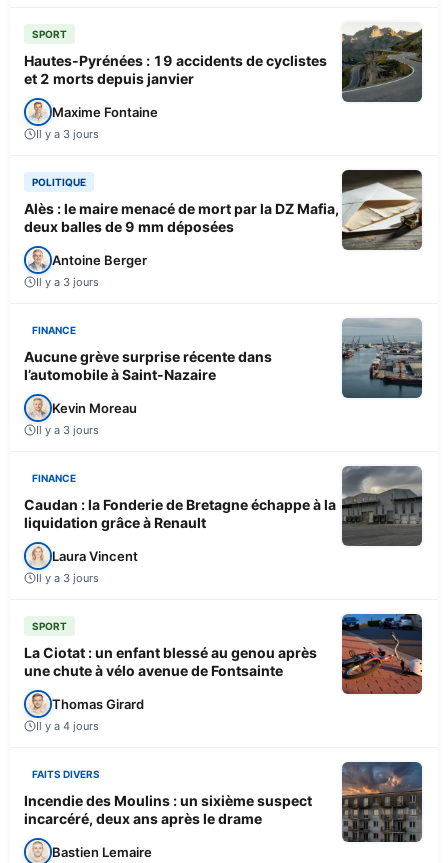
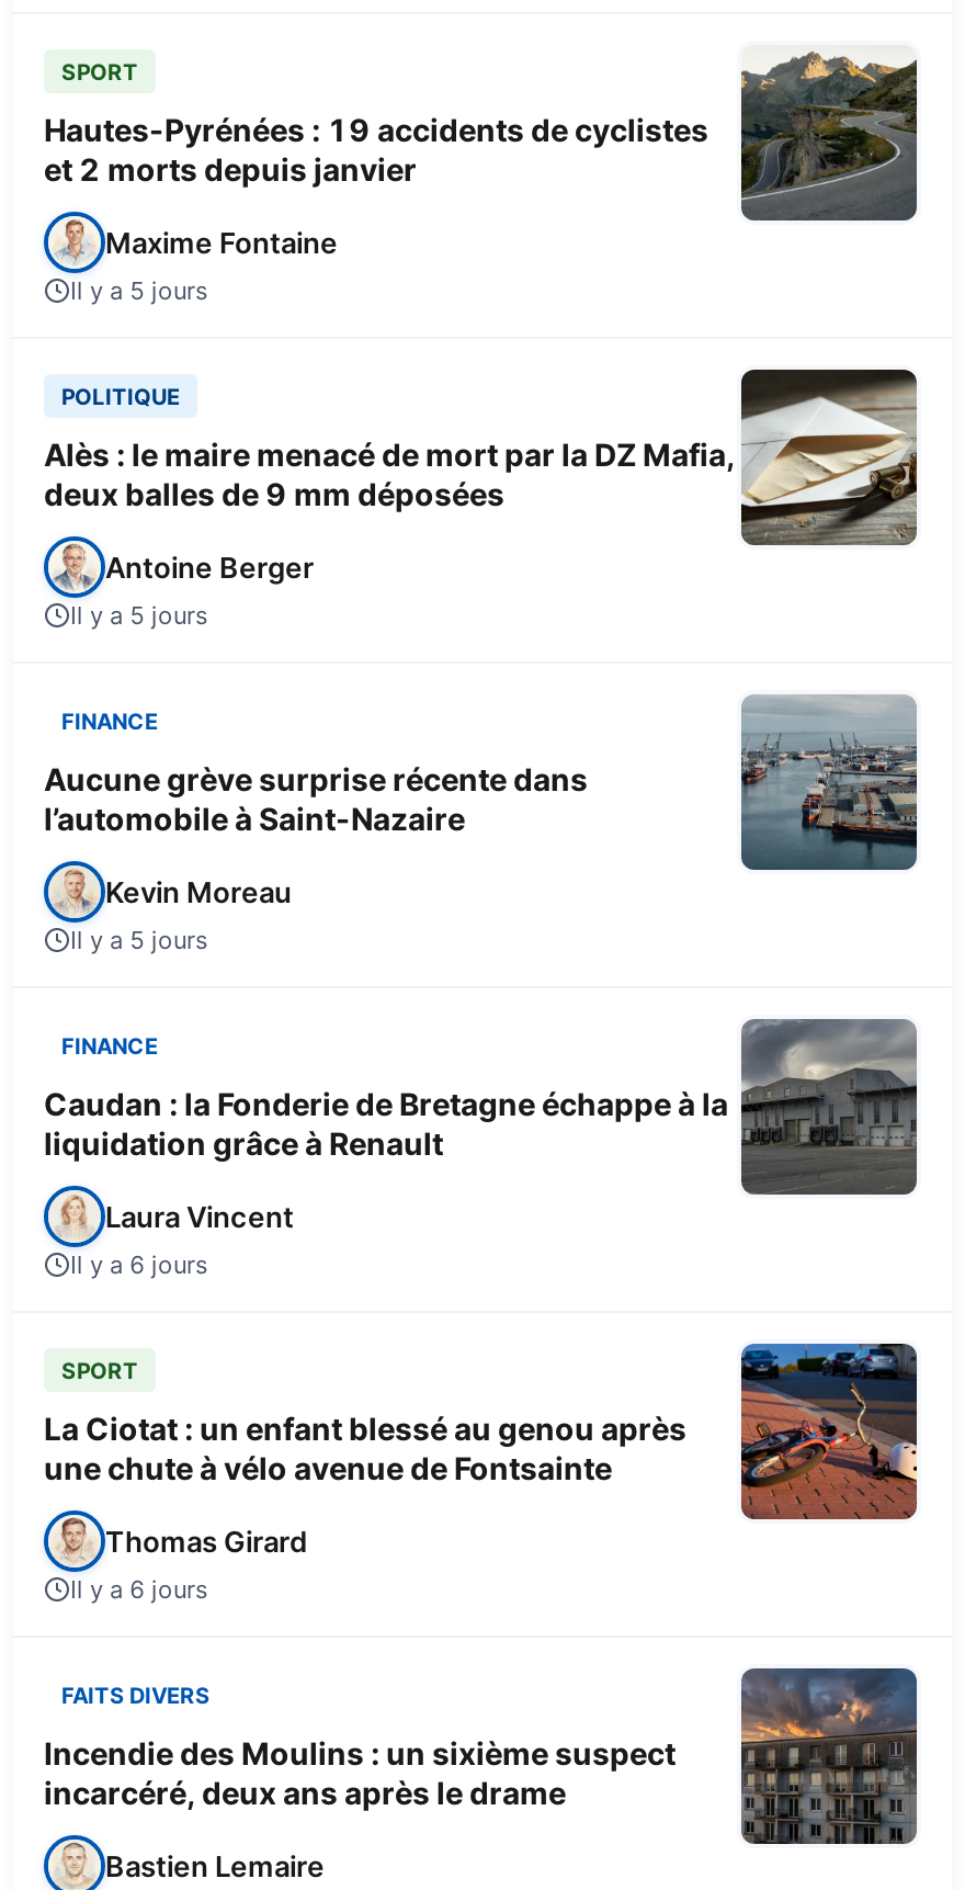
- Il y a 3 jours
+ Il y a 5 jours

- Il y a 3 jours
+ Il y a 5 jours

- Il y a 3 jours
+ Il y a 5 jours

- Il y a 3 jours
+ Il y a 6 jours

- Il y a 4 jours
+ Il y a 6 jours
